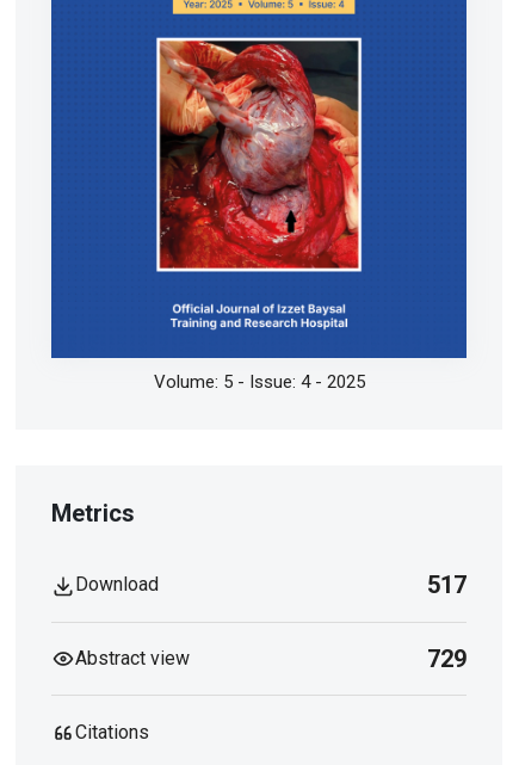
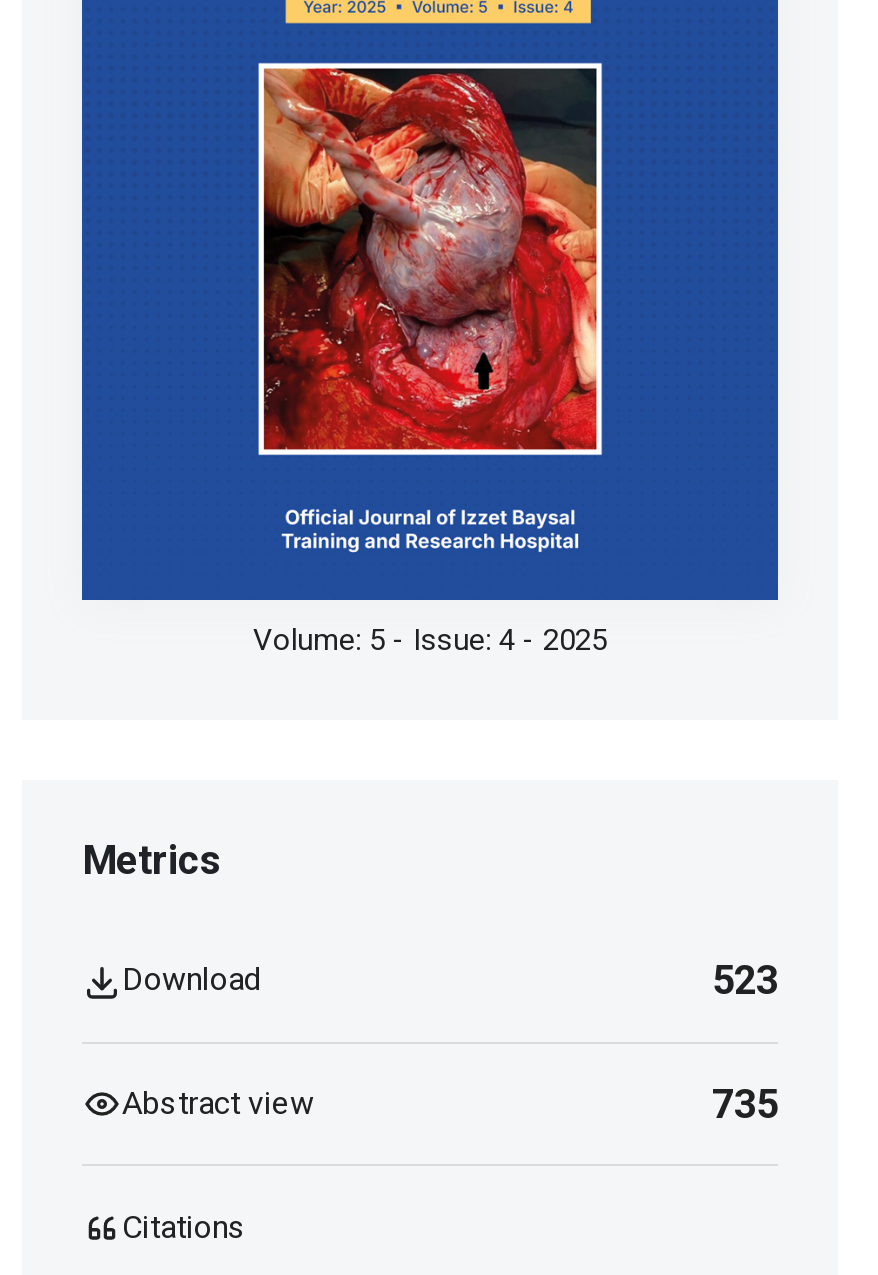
- 517
+ 523

- 729
+ 735
